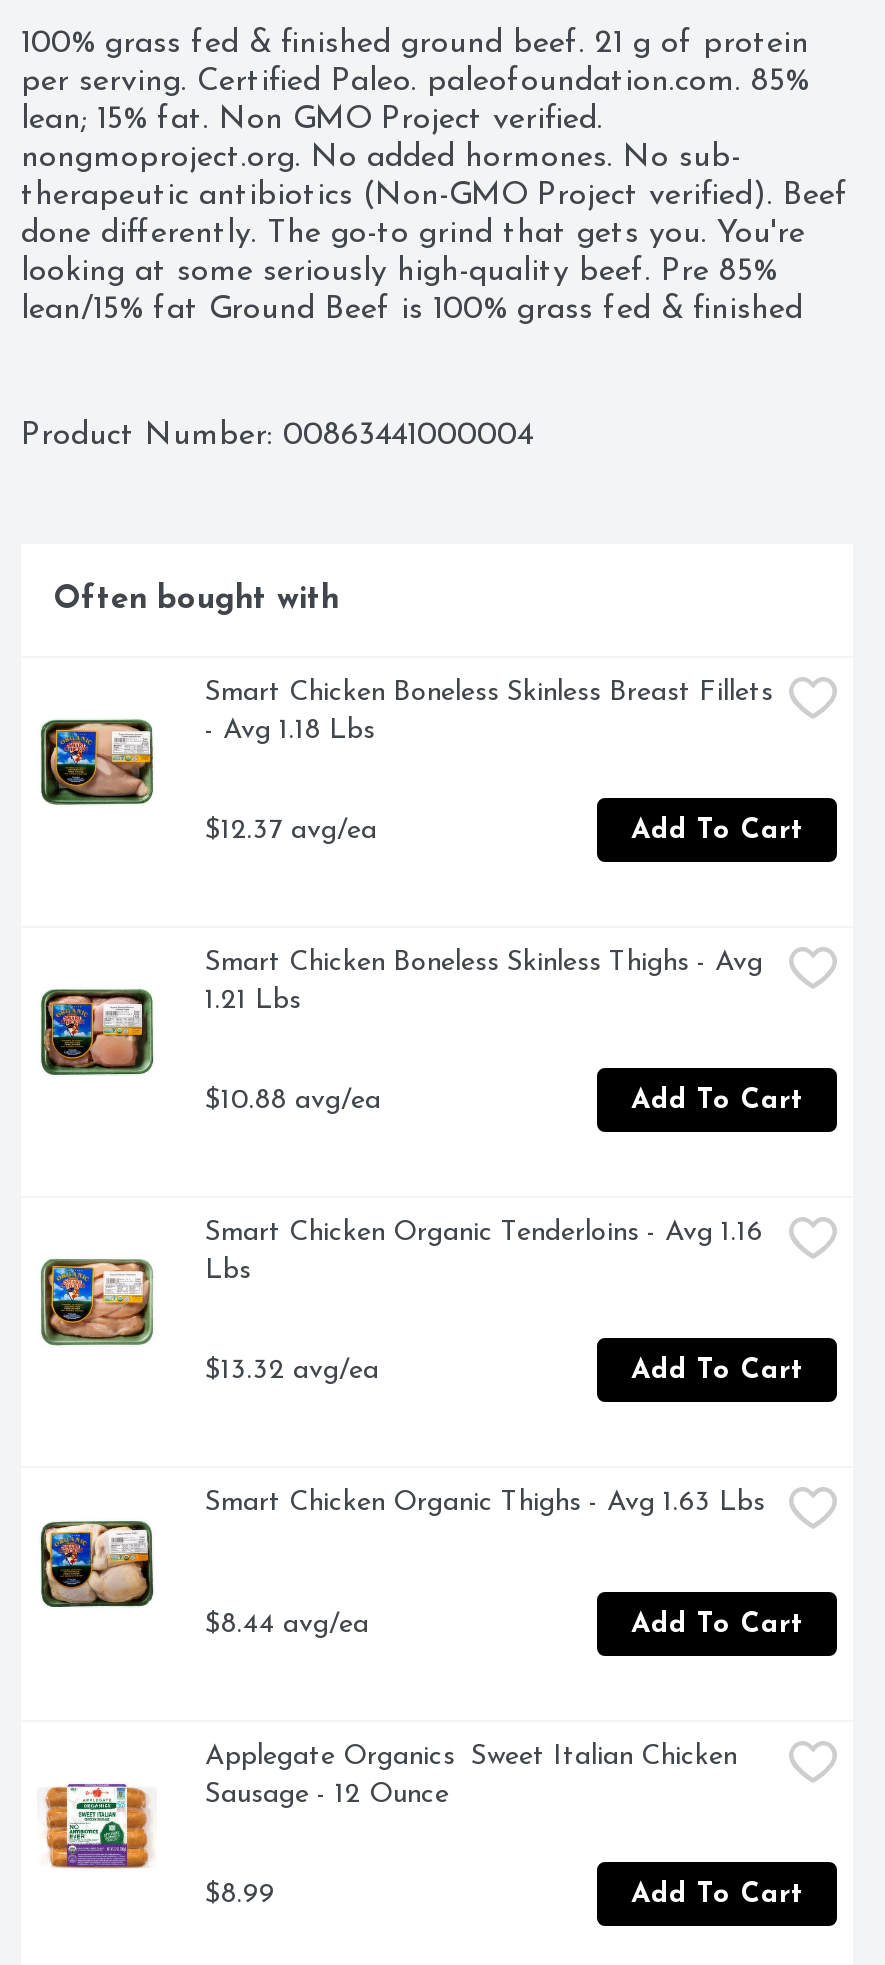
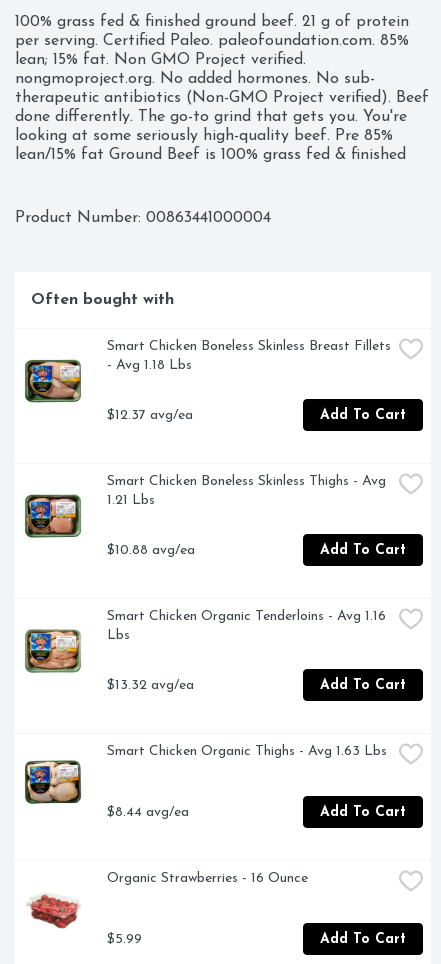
- Applegate Organics Sweet Italian Chicken
- Sausage - 12 Ounce
+ Organic Strawberries - 16 Ounce

- [image]
- $8.99
+ [image]
+ $5.99
